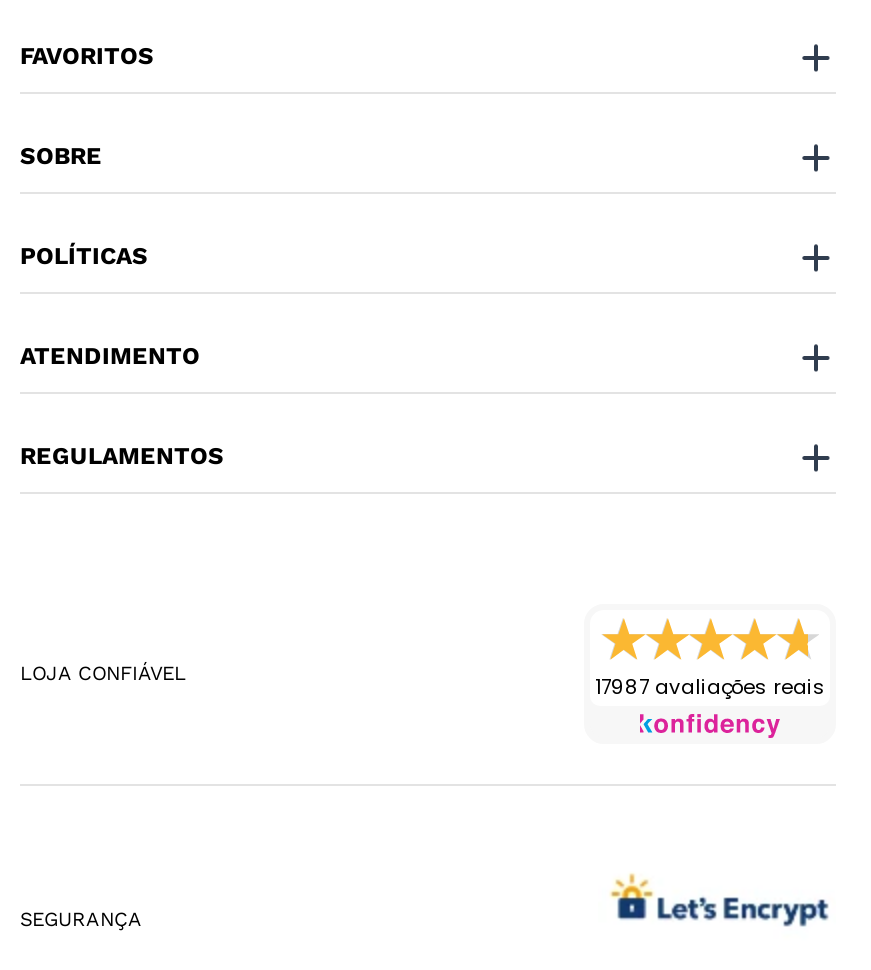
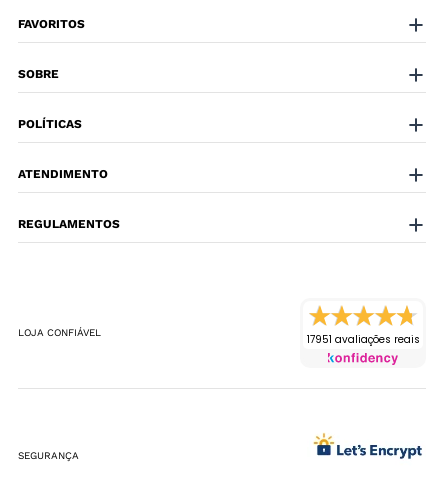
- 17987 avaliações reais
+ 17951 avaliações reais
